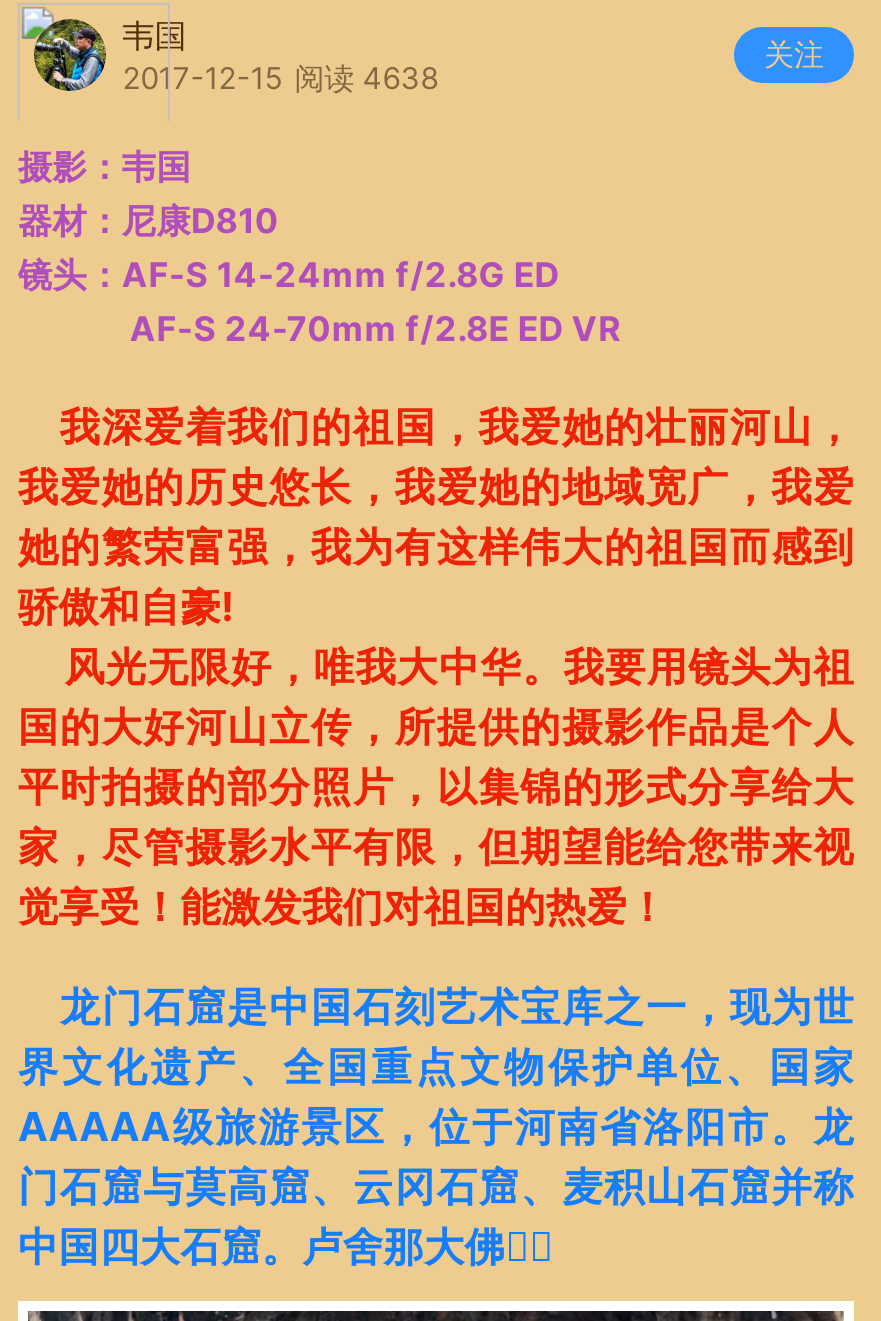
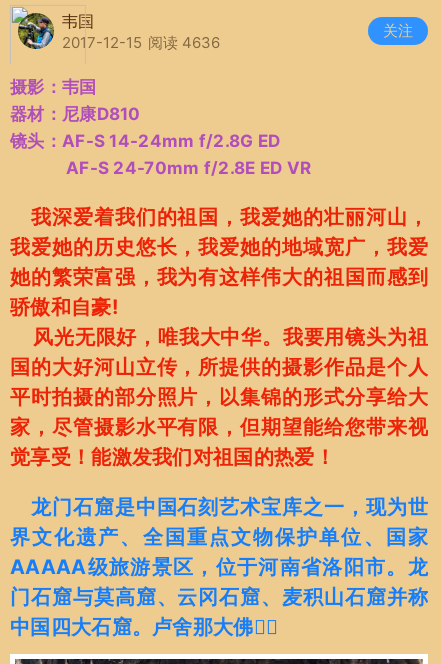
- 2017-12-15 阅读 4638
+ 2017-12-15 阅读 4636
